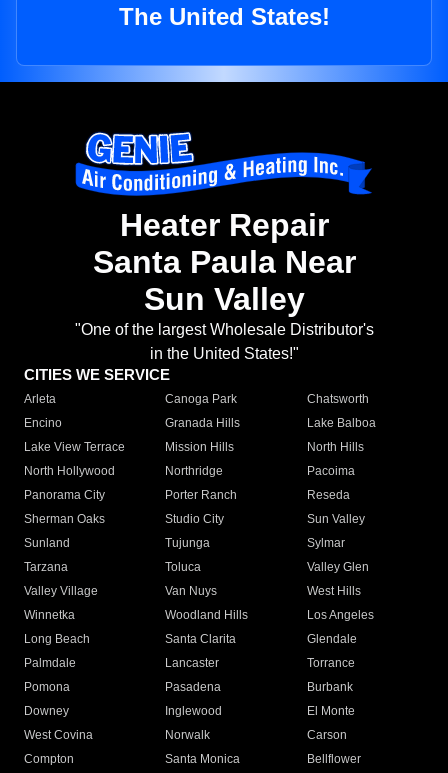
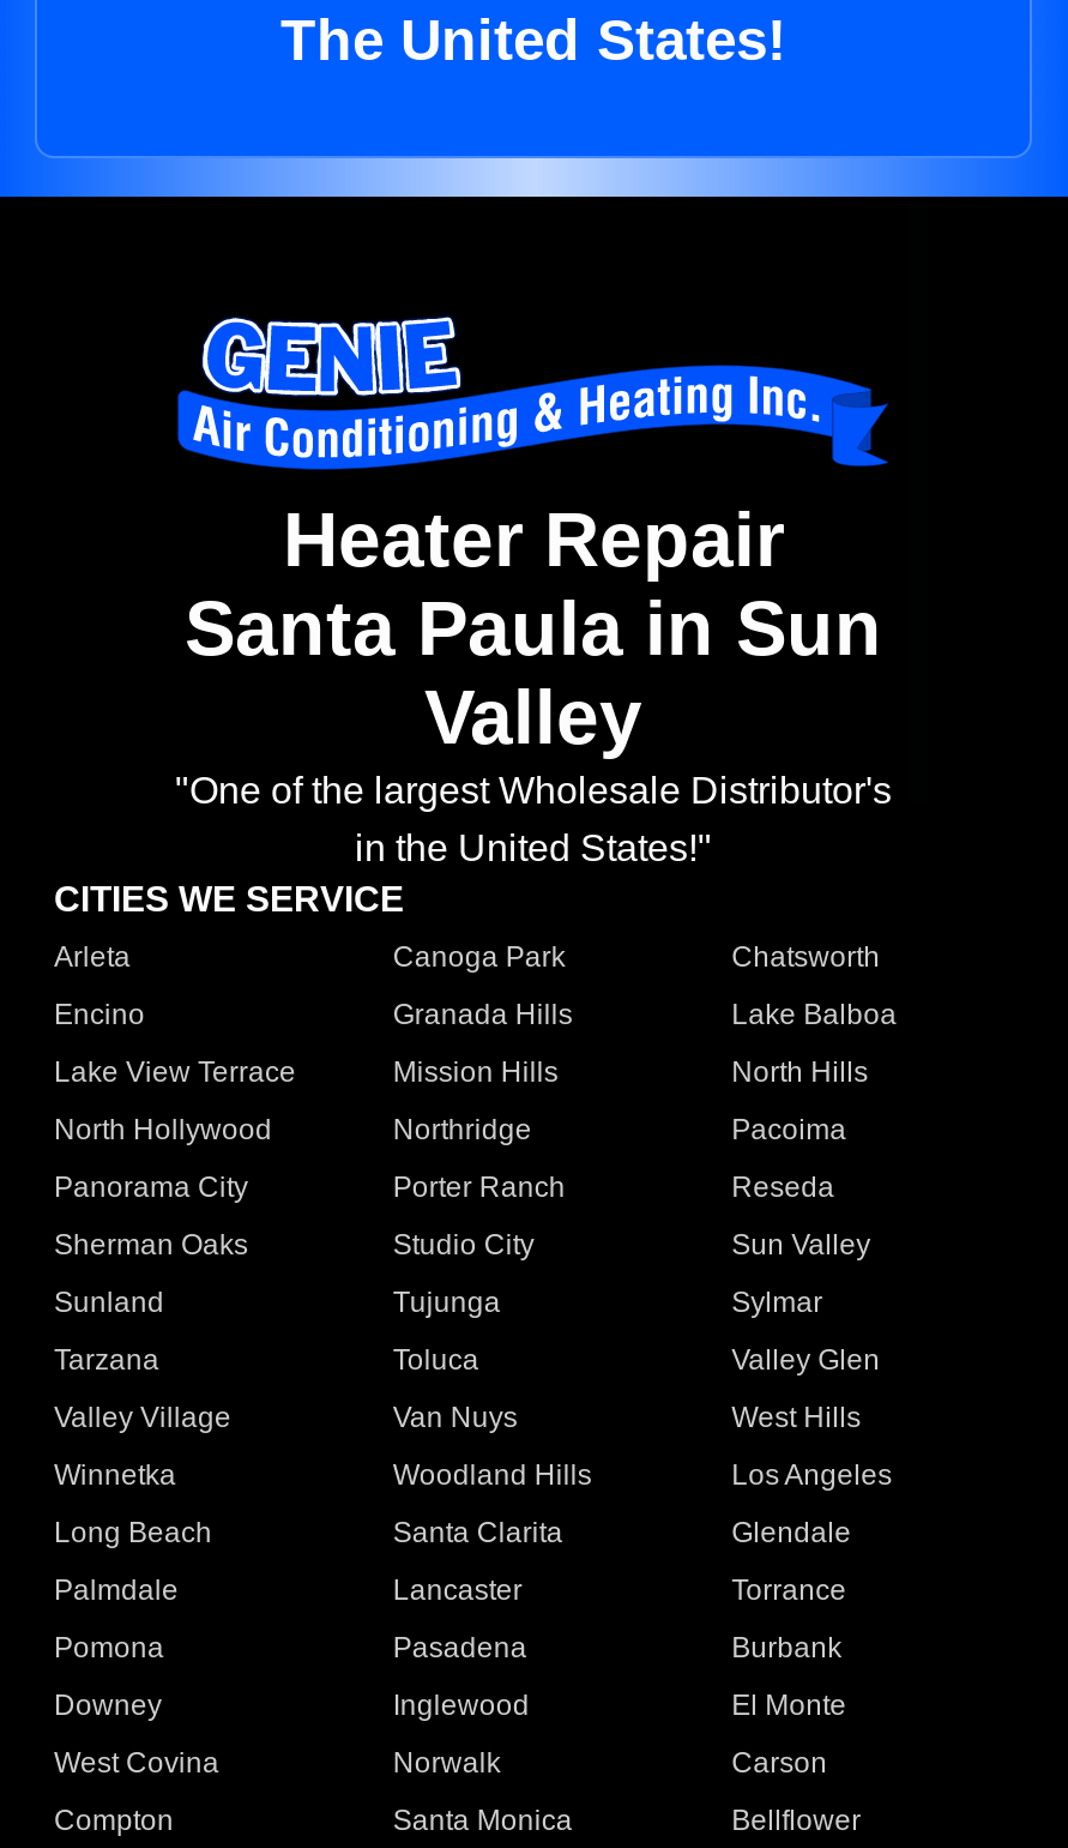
- Santa Paula Near
- Sun Valley
+ Santa Paula in Sun
+ Valley
